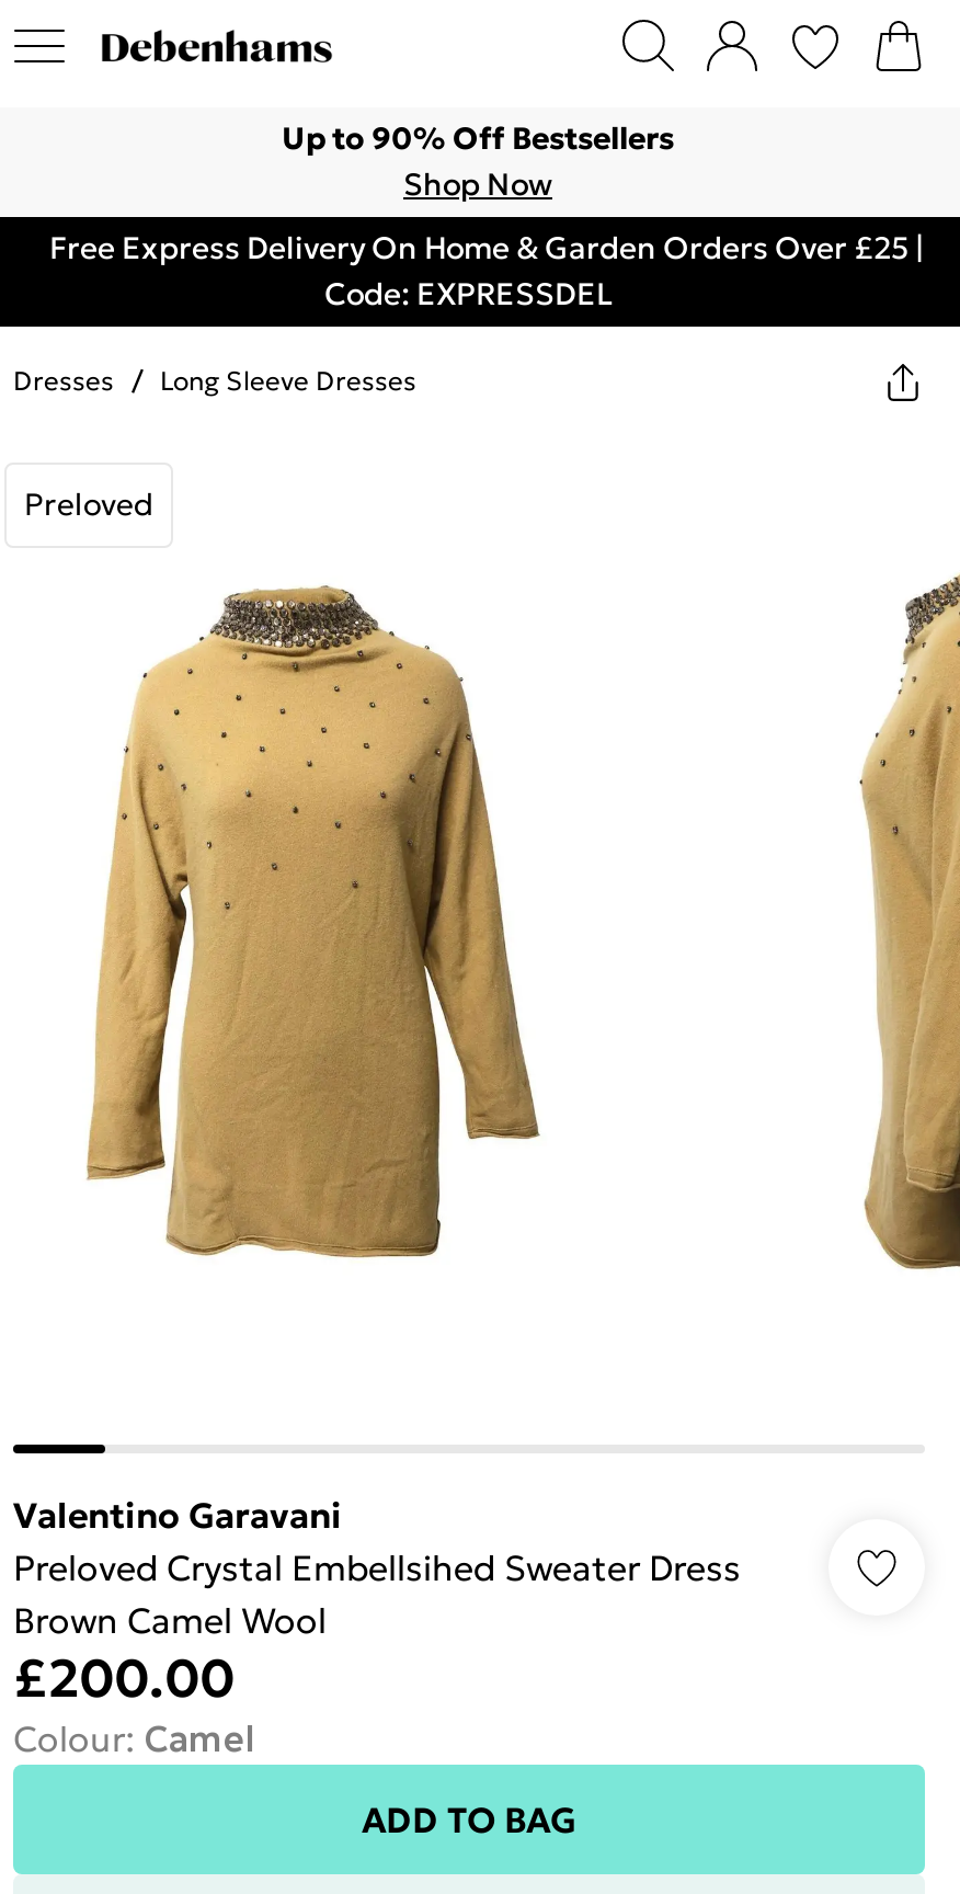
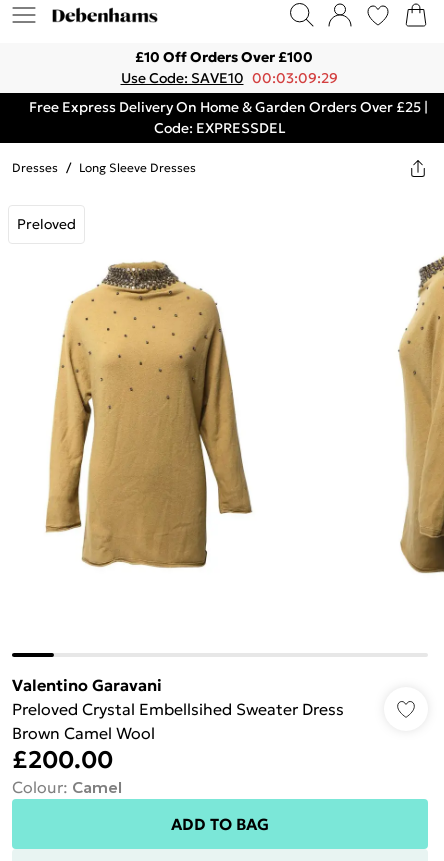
- Up to 90% Off Bestsellers
- Shop Now
+ £10 Off Orders Over £100
+ Use Code: SAVE10 00:03:09:29
